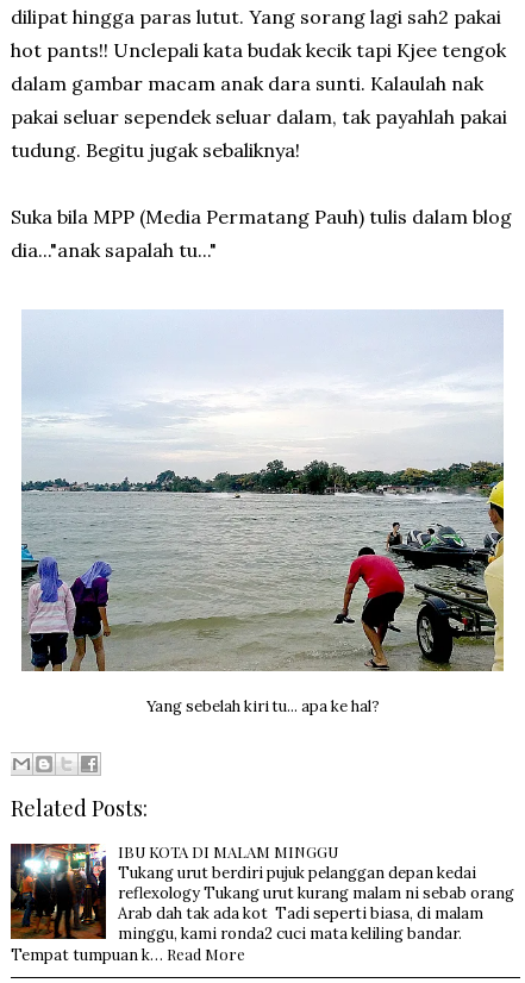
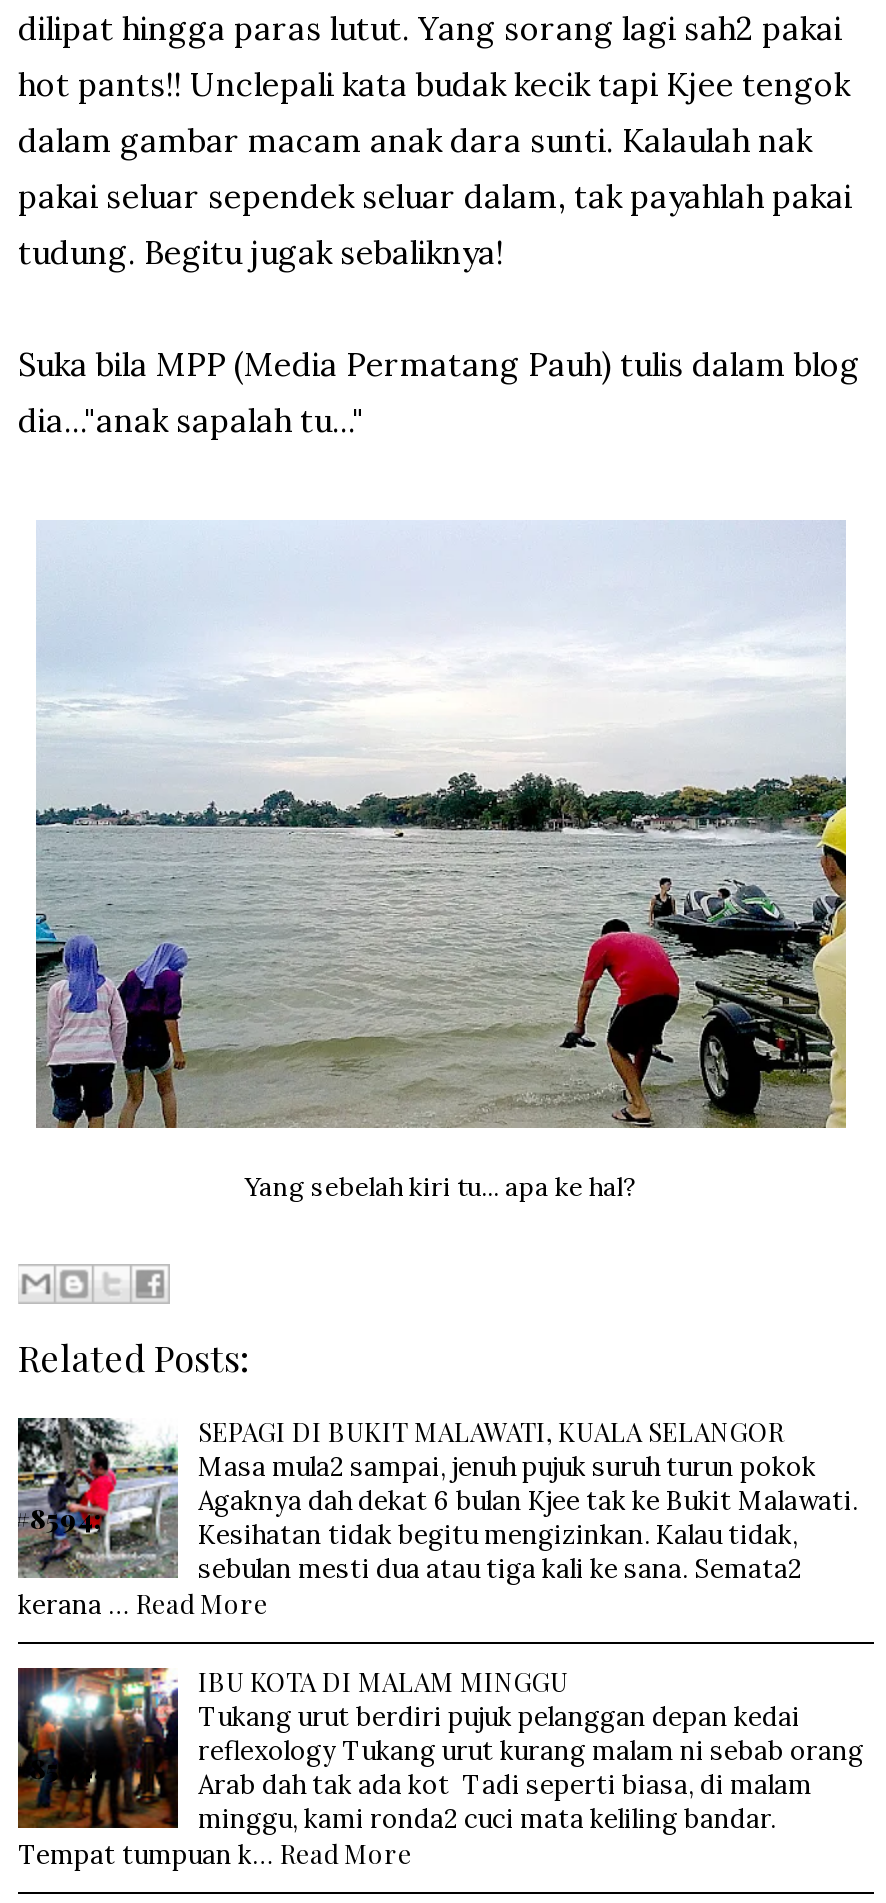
+ [image]
+ SEPAGI DI BUKIT MALAWATI, KUALA SELANGOR
+ Masa mula2 sampai, jenuh pujuk suruh turun pokok
+ Agaknya dah dekat 6 bulan Kjee tak ke Bukit Malawati.
+ Kesihatan tidak begitu mengizinkan. Kalau tidak,
+ sebulan mesti dua atau tiga kali ke sana. Semata2
+ kerana … Read More
